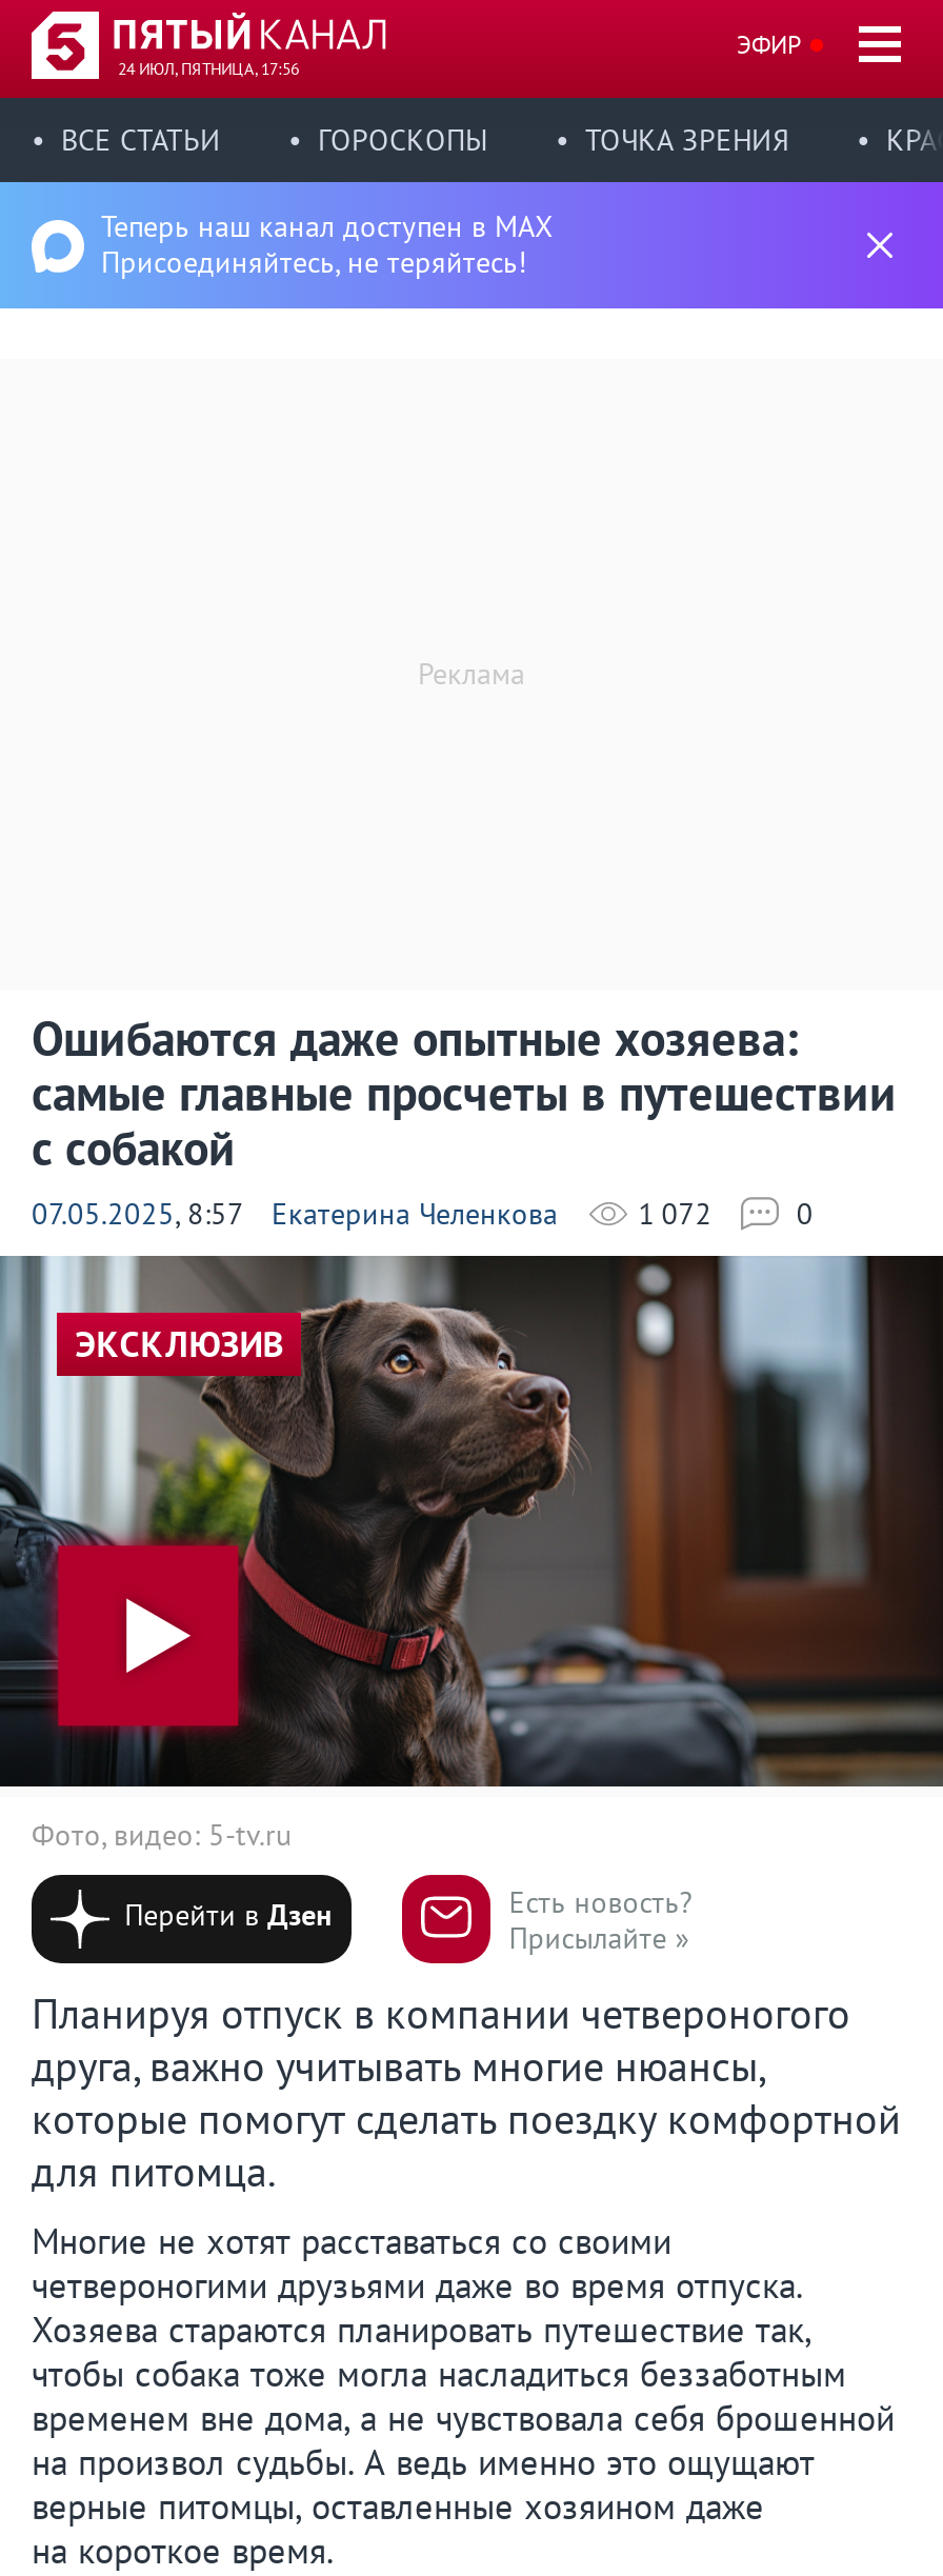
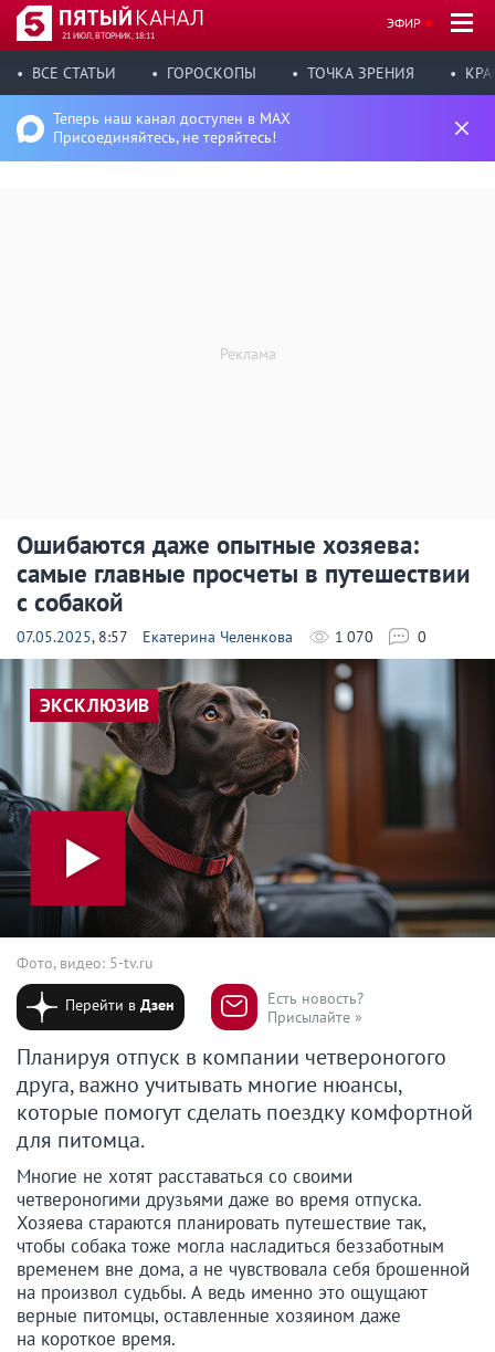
- 24 ИЮЛ, ПЯТНИЦА, 17:56
+ 21 ИЮЛ, ВТОРНИК, 18:11

- 1 072
+ 1 070
